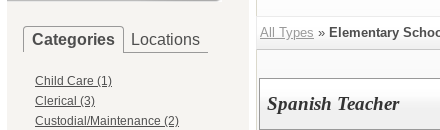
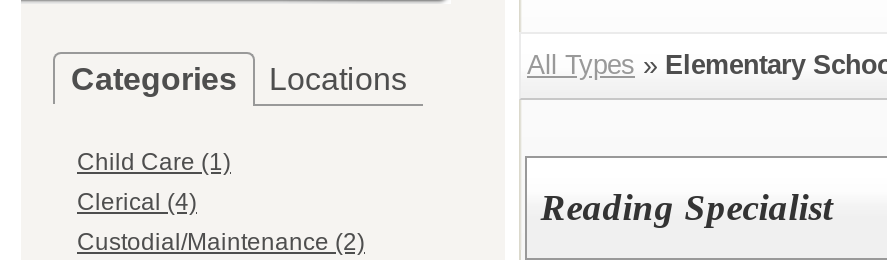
- Clerical (3)
+ Clerical (4)

- Spanish Teacher
+ Reading Specialist
